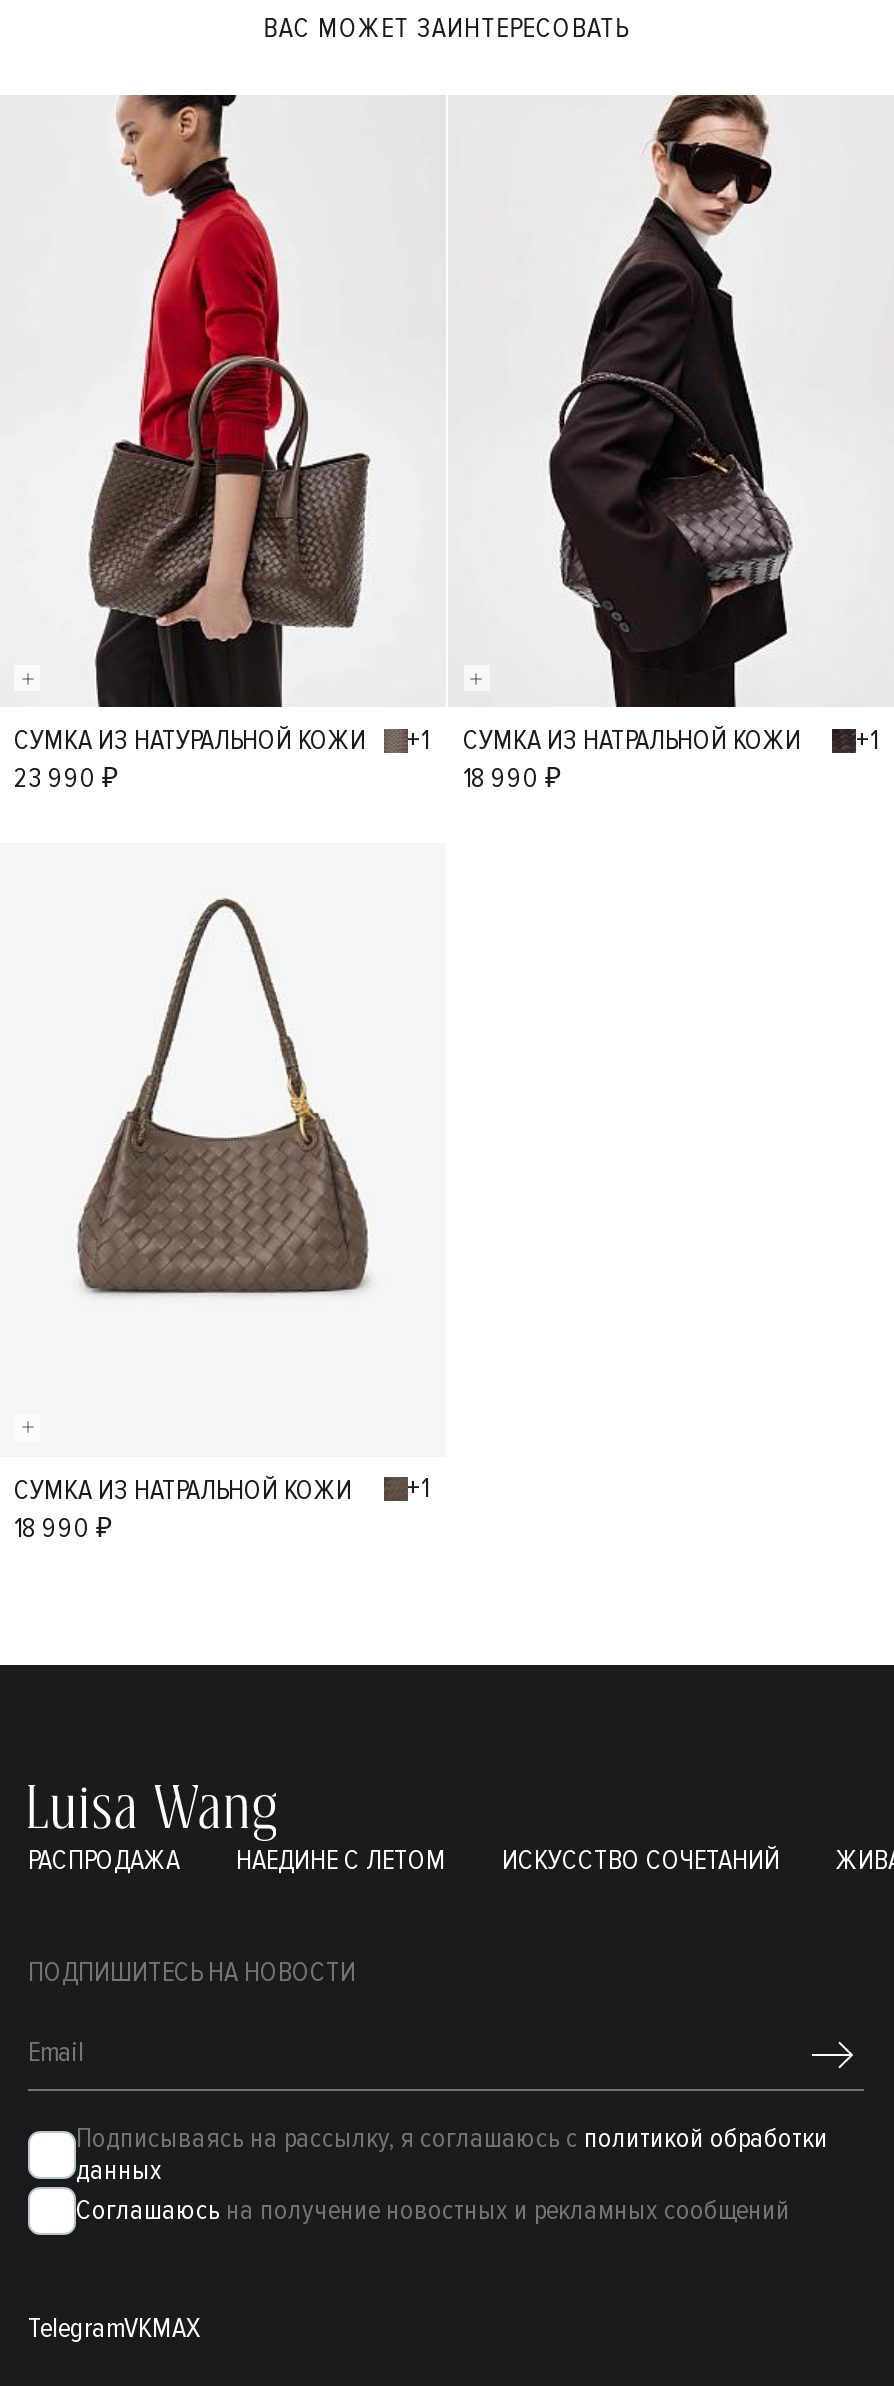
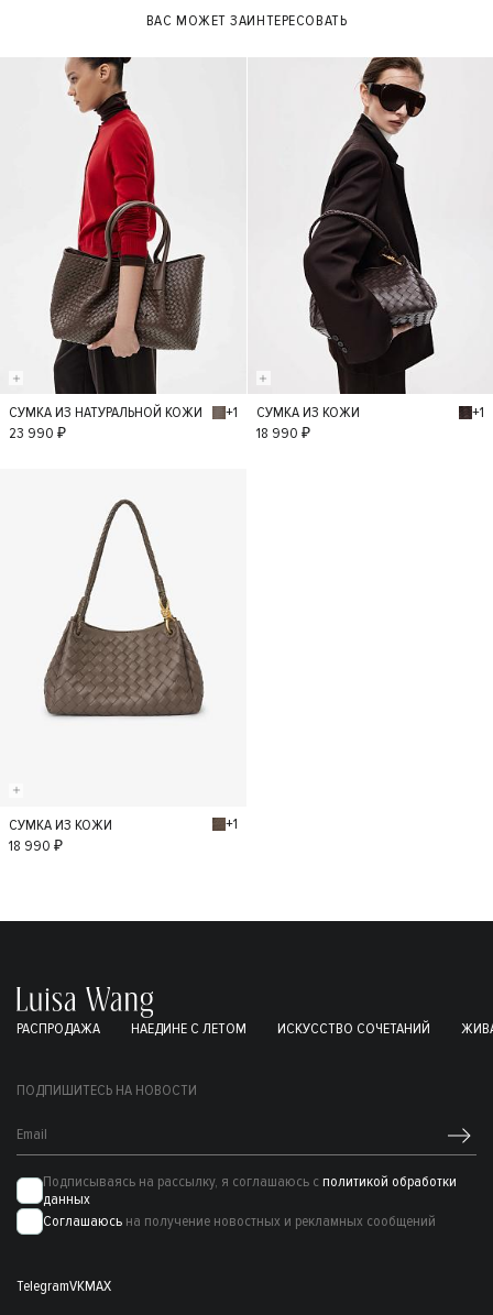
- СУМКА ИЗ НАТРАЛЬНОЙ КОЖИ
+ СУМКА ИЗ КОЖИ

- СУМКА ИЗ НАТРАЛЬНОЙ КОЖИ
+ СУМКА ИЗ КОЖИ
